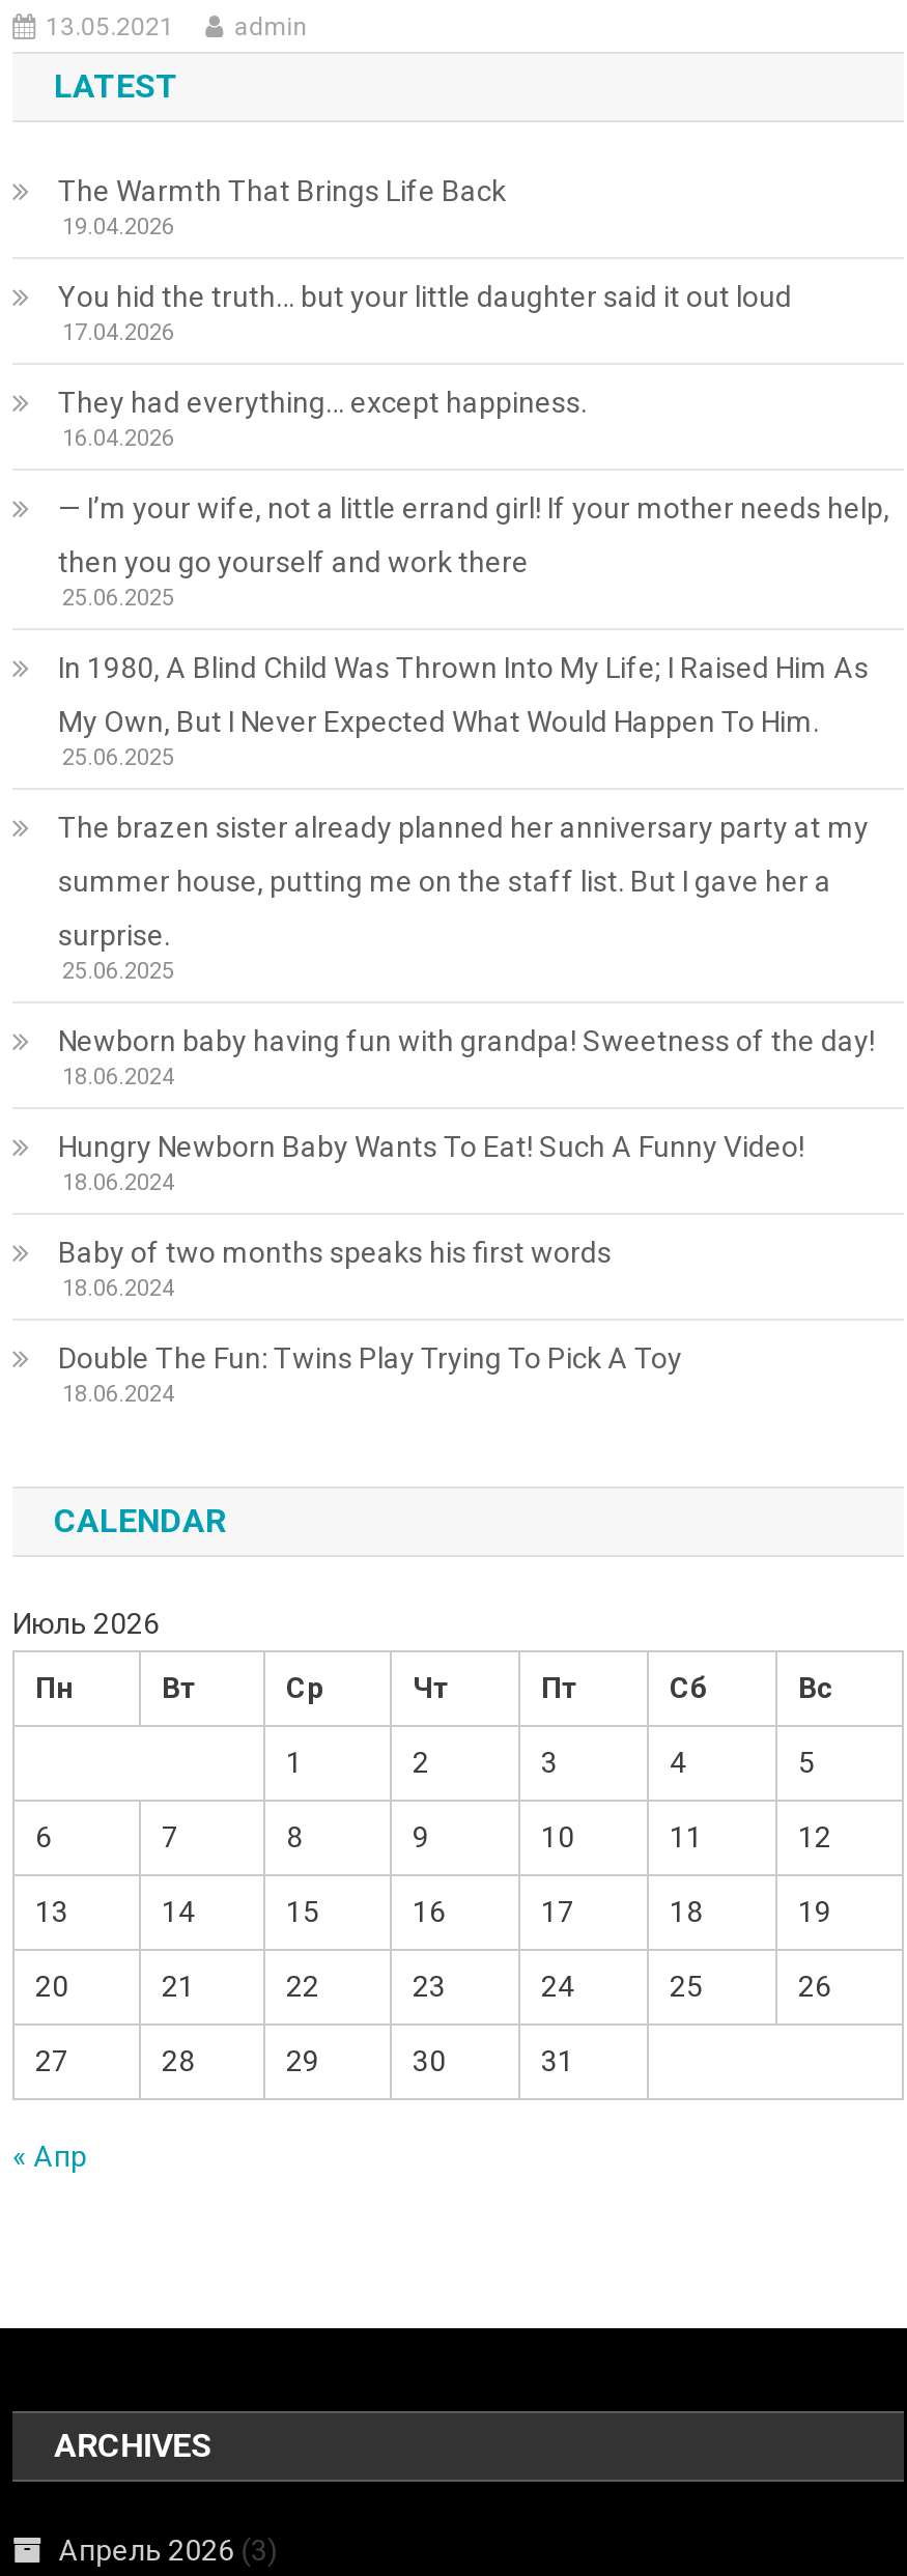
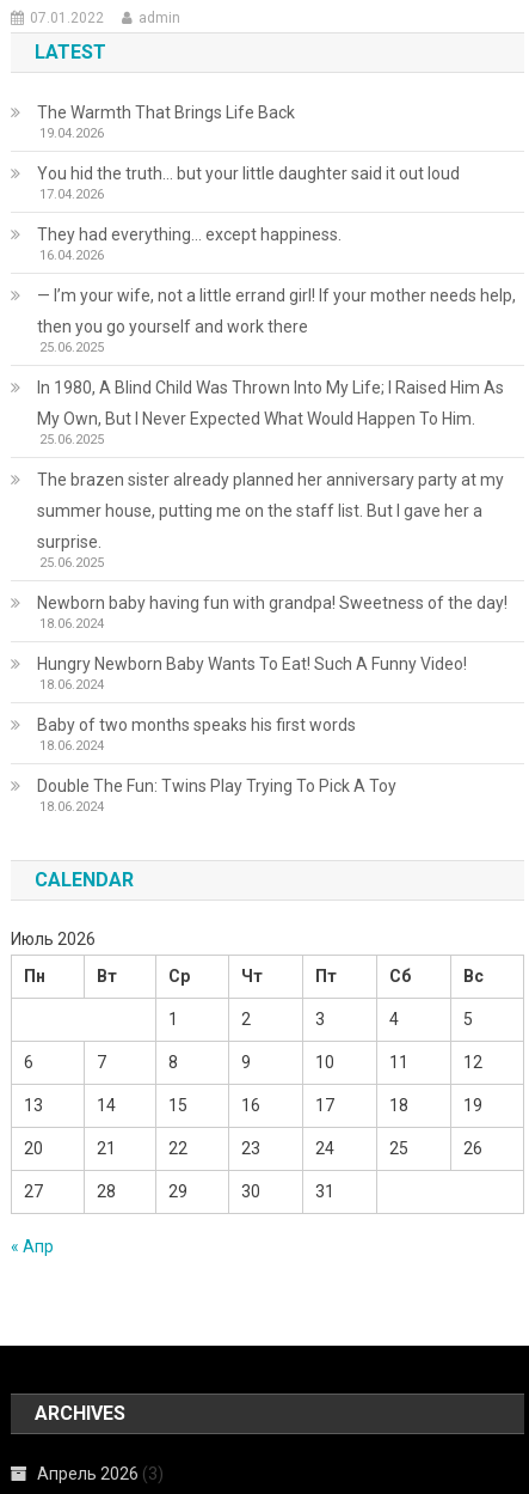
- 13.05.2021
+ 07.01.2022
